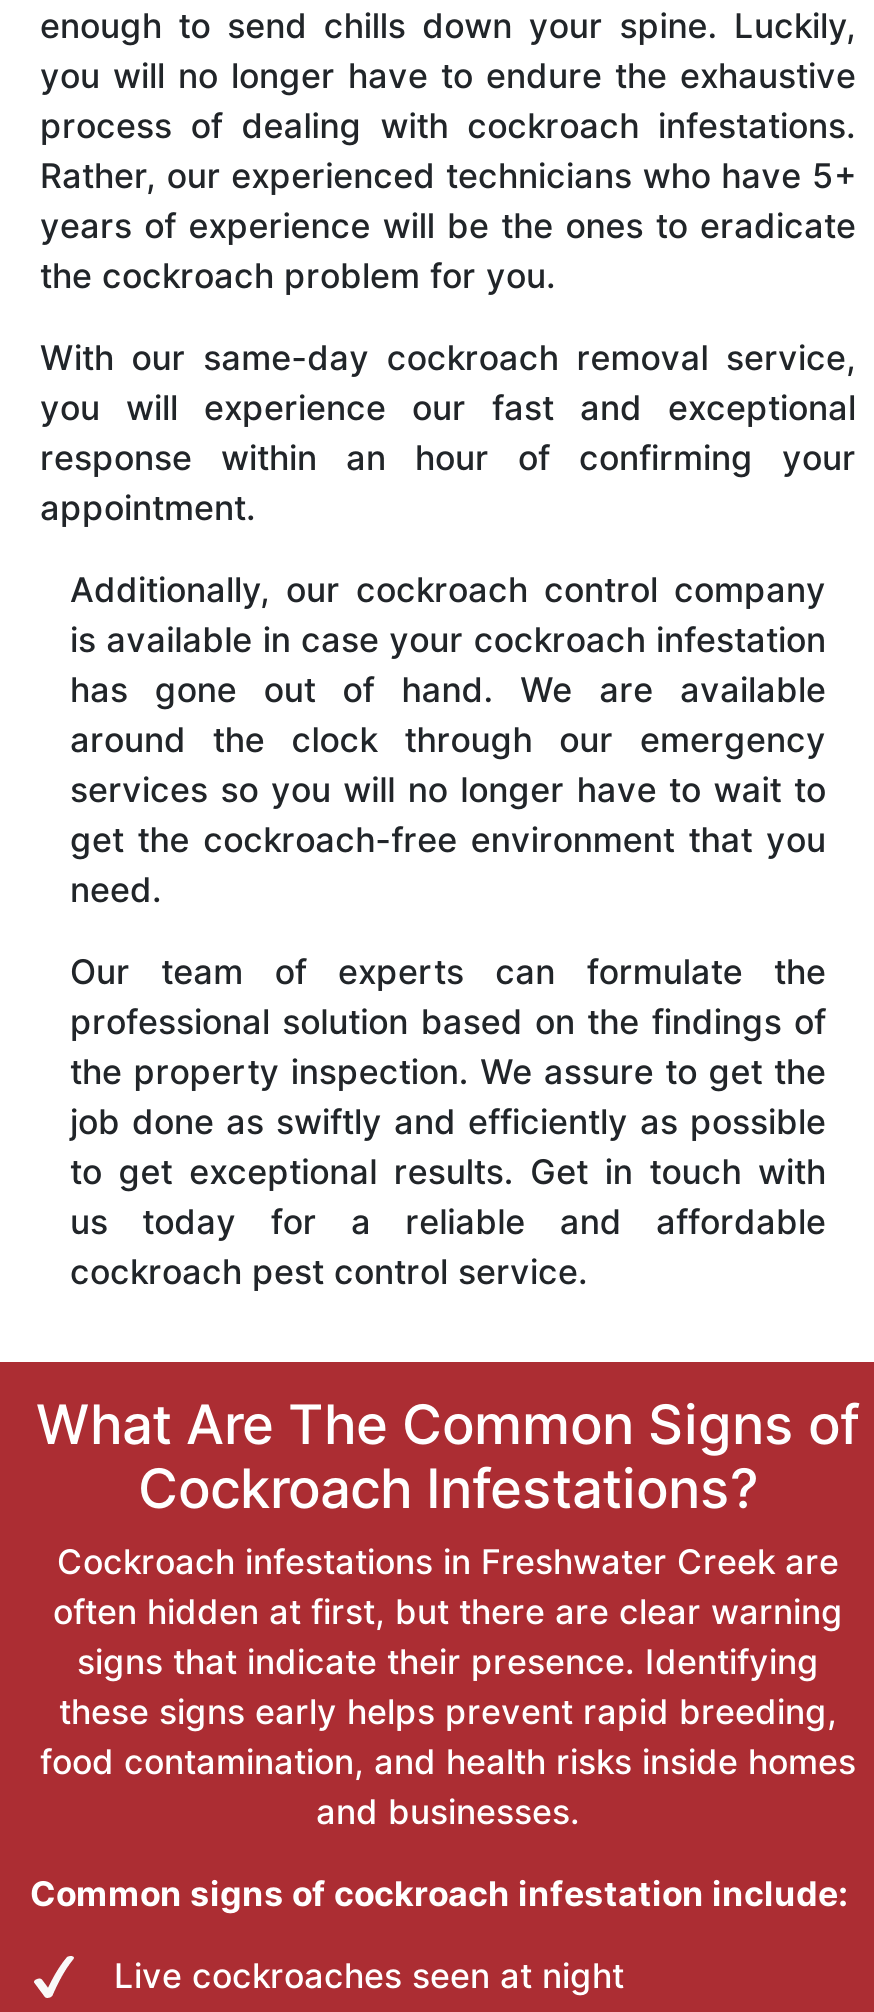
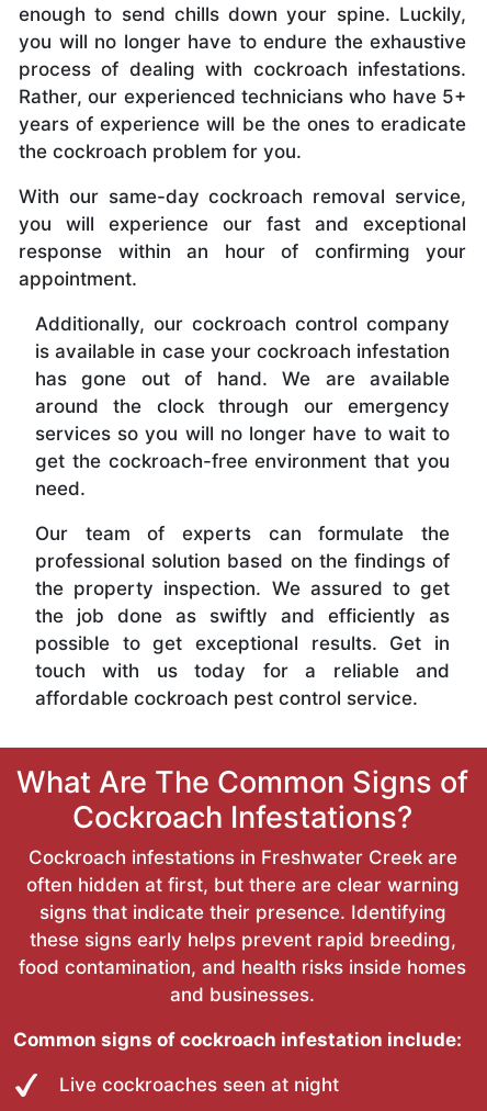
- the property inspection. We assure to get the
- job done as swiftly and efficiently as possible
- to get exceptional results. Get in touch with
- us today for a reliable and affordable
- cockroach pest control service.
+ the property inspection. We assured to get
+ the job done as swiftly and efficiently as
+ possible to get exceptional results. Get in
+ touch with us today for a reliable and
+ affordable cockroach pest control service.
